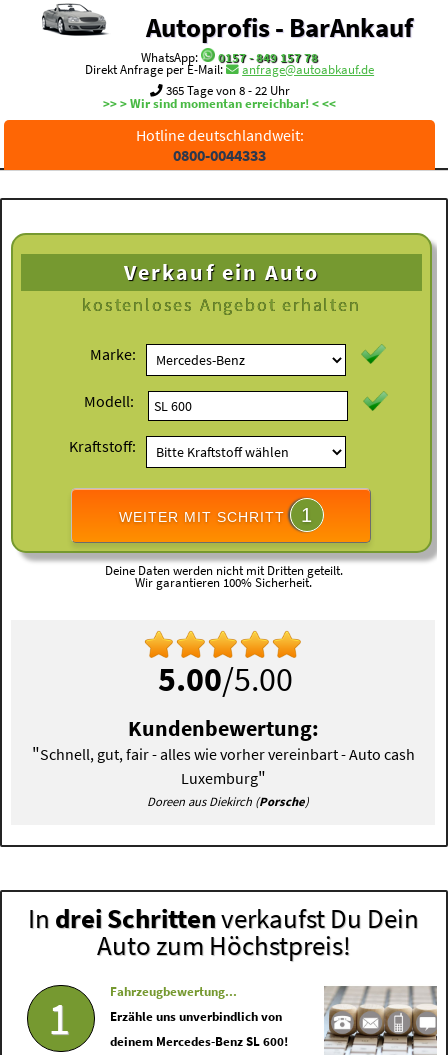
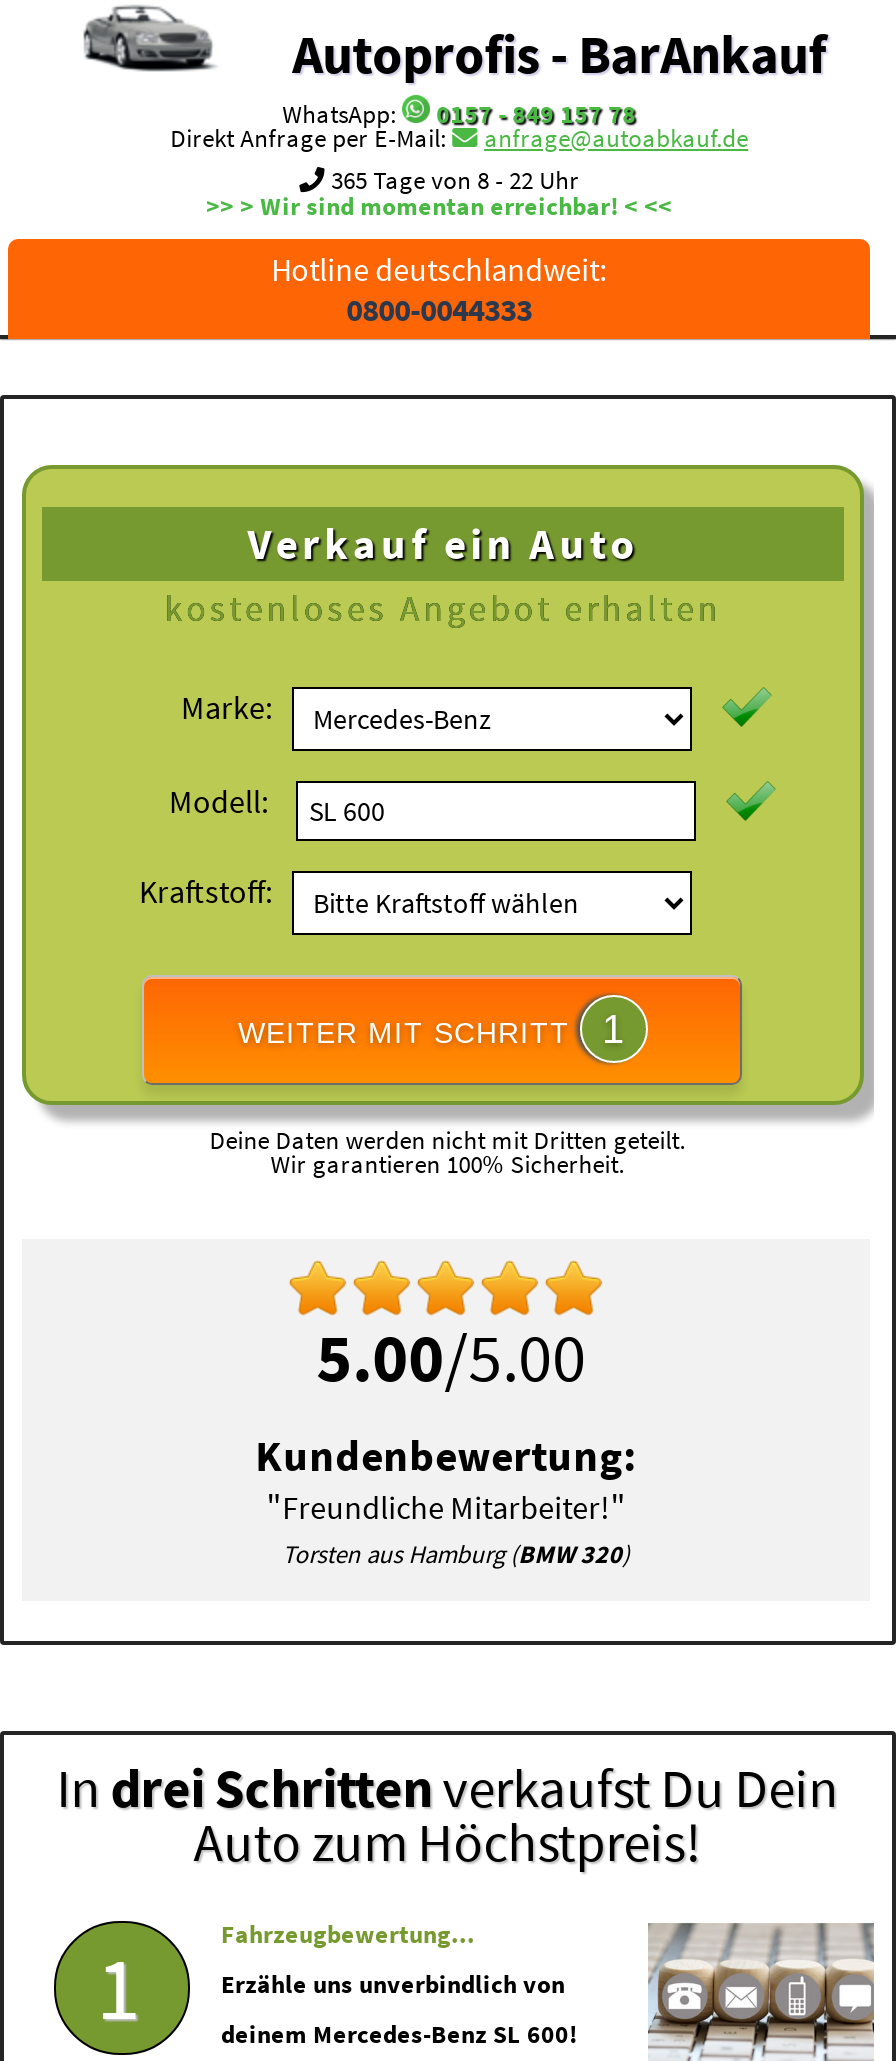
- "Schnell, gut, fair - alles wie vorher vereinbart - Auto cash
- Luxemburg"
- Doreen aus Diekirch (Porsche)
+ "Freundliche Mitarbeiter!"
+ Torsten aus Hamburg (BMW 320)
